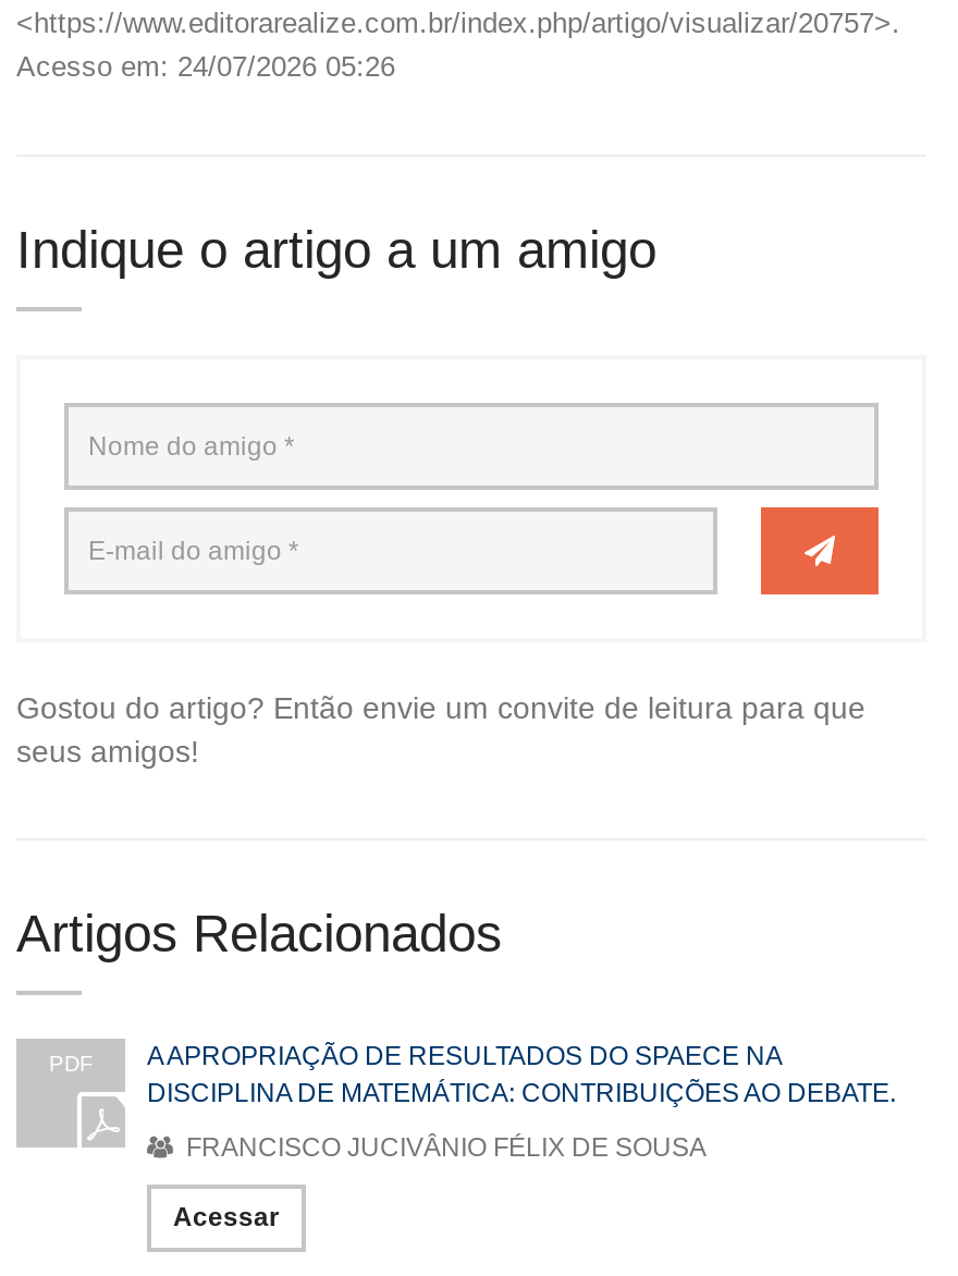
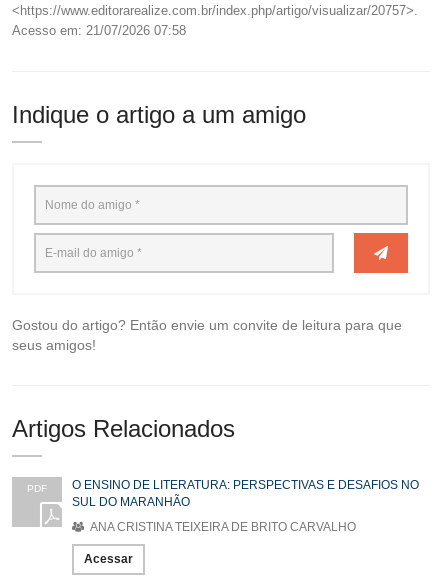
- Acesso em: 24/07/2026 05:26
+ Acesso em: 21/07/2026 07:58

- A APROPRIAÇÃO DE RESULTADOS DO SPAECE NA
- DISCIPLINA DE MATEMÁTICA: CONTRIBUIÇÕES AO DEBATE.
+ O ENSINO DE LITERATURA: PERSPECTIVAS E DESAFIOS NO
+ SUL DO MARANHÃO

- FRANCISCO JUCIVÂNIO FÉLIX DE SOUSA
+ ANA CRISTINA TEIXEIRA DE BRITO CARVALHO
